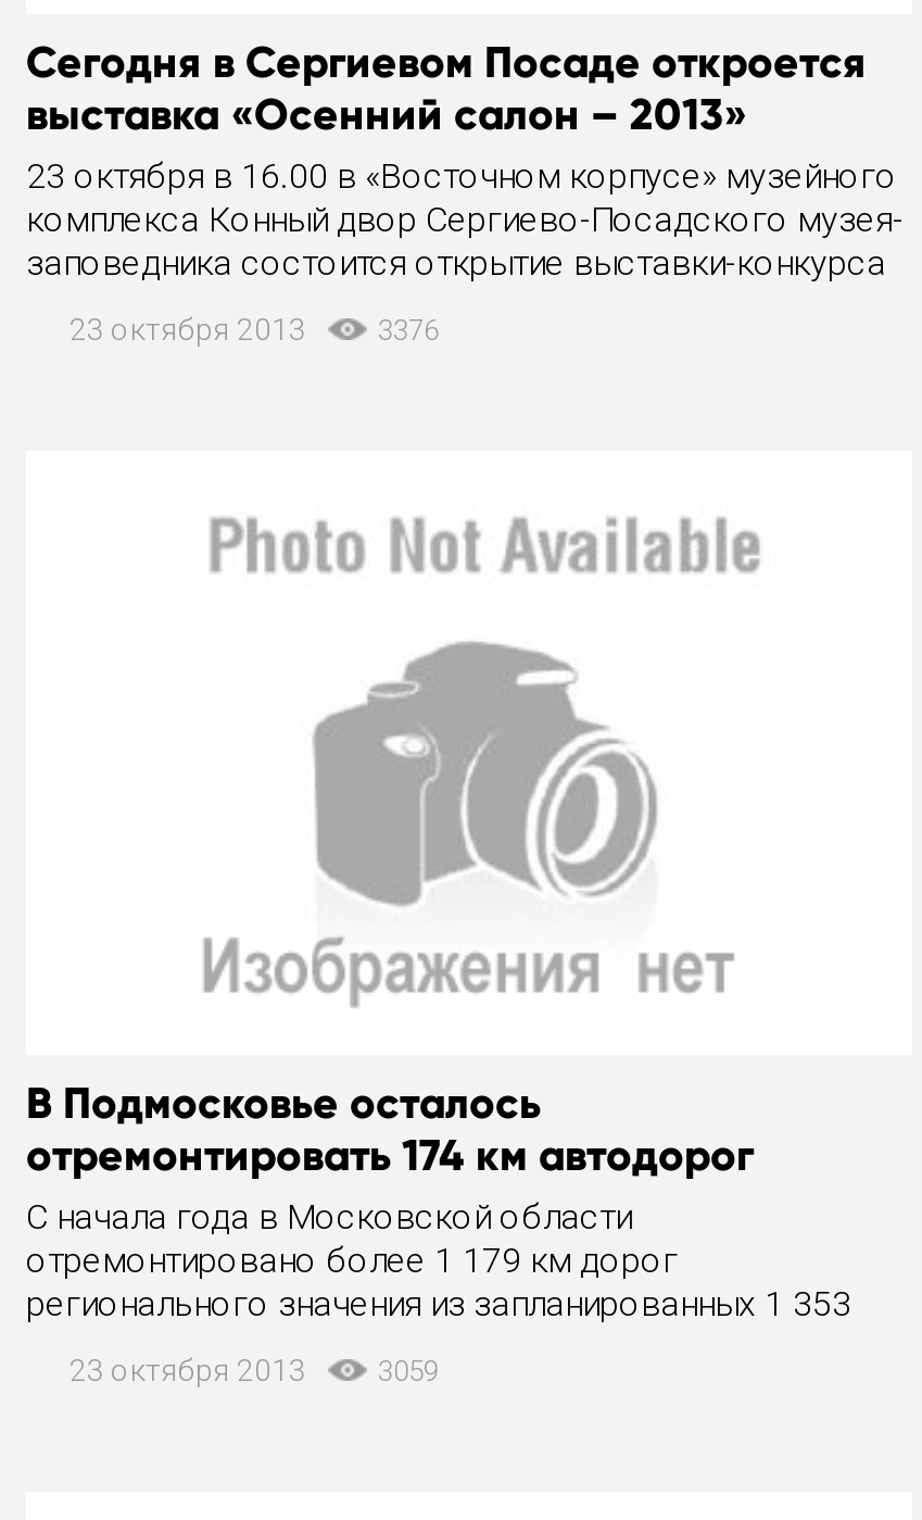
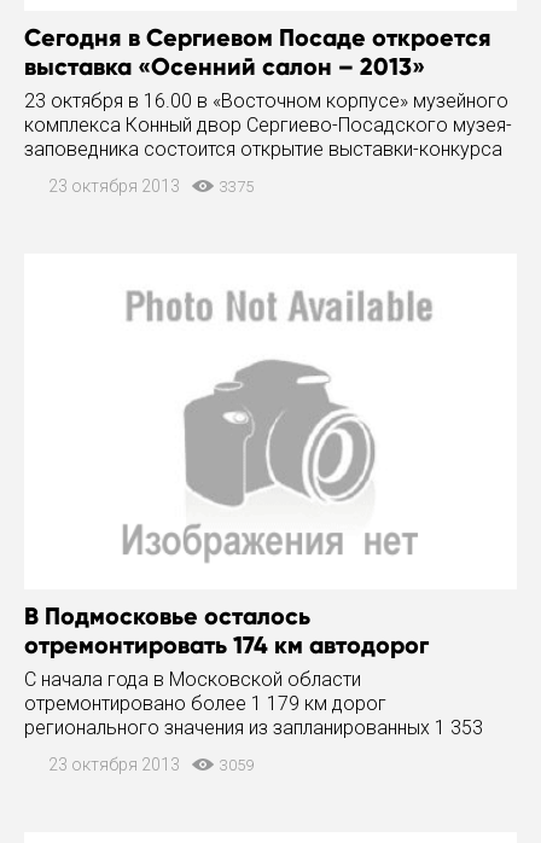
- 3376
+ 3375
